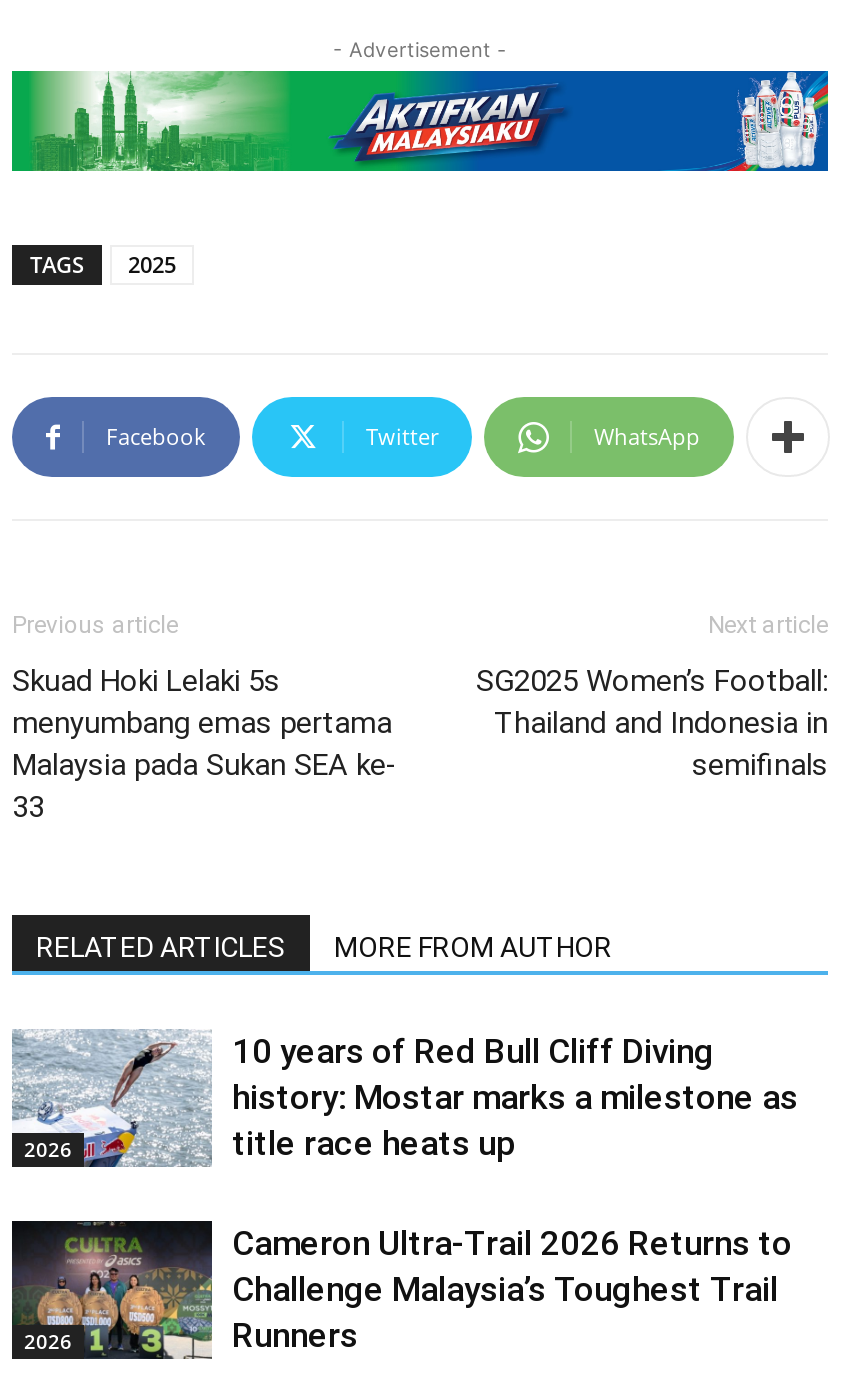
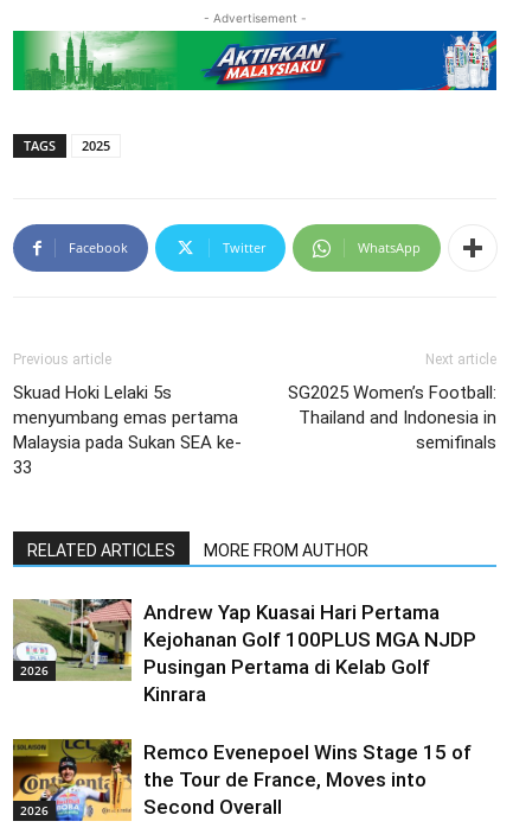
- [image]
- 10 years of Red Bull Cliff Diving
- history: Mostar marks a milestone as
- title race heats up
+ [image]
+ Andrew Yap Kuasai Hari Pertama
+ Kejohanan Golf 100PLUS MGA NJDP
+ Pusingan Pertama di Kelab Golf
+ Kinrara

- [image]
- Cameron Ultra-Trail 2026 Returns to
- Challenge Malaysia’s Toughest Trail
- Runners
+ [image]
+ Remco Evenepoel Wins Stage 15 of
+ the Tour de France, Moves into
+ Second Overall
